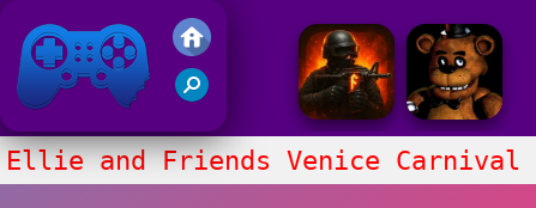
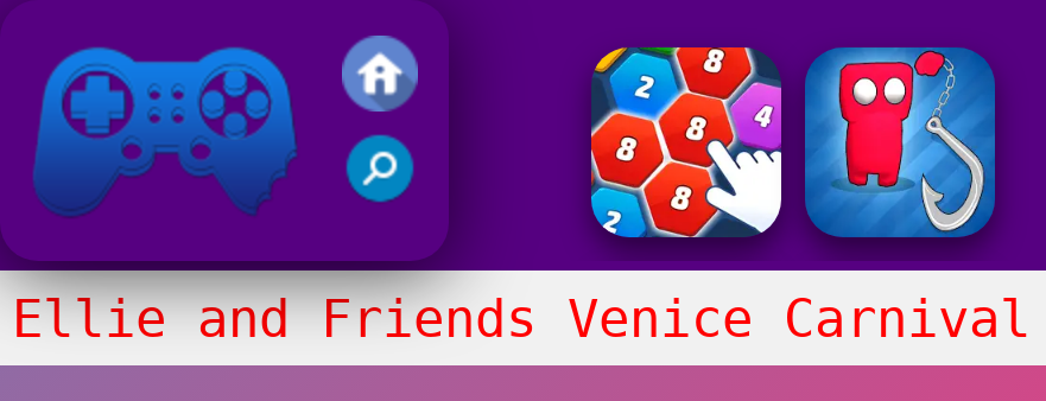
- [image]
+ [image]

- [image]
+ [image]
